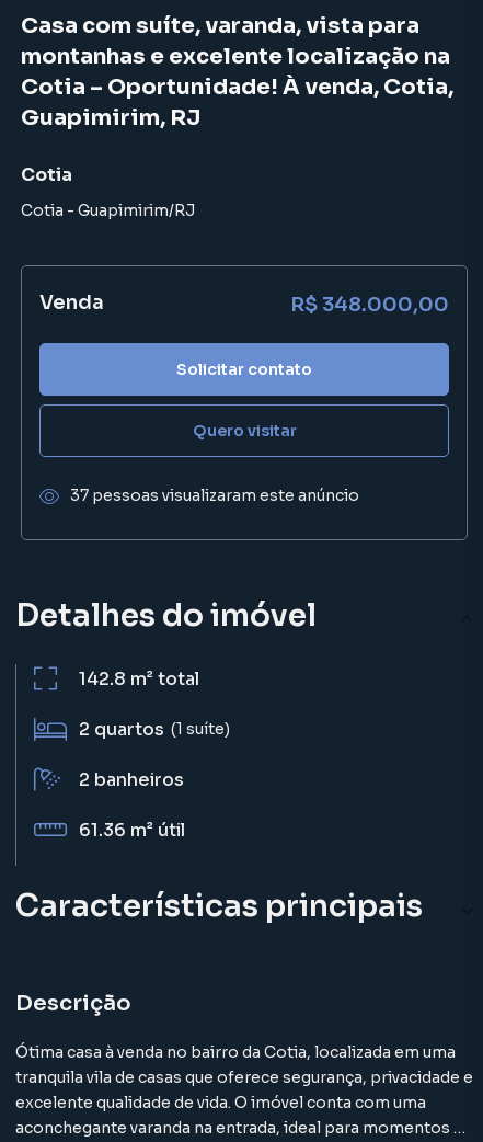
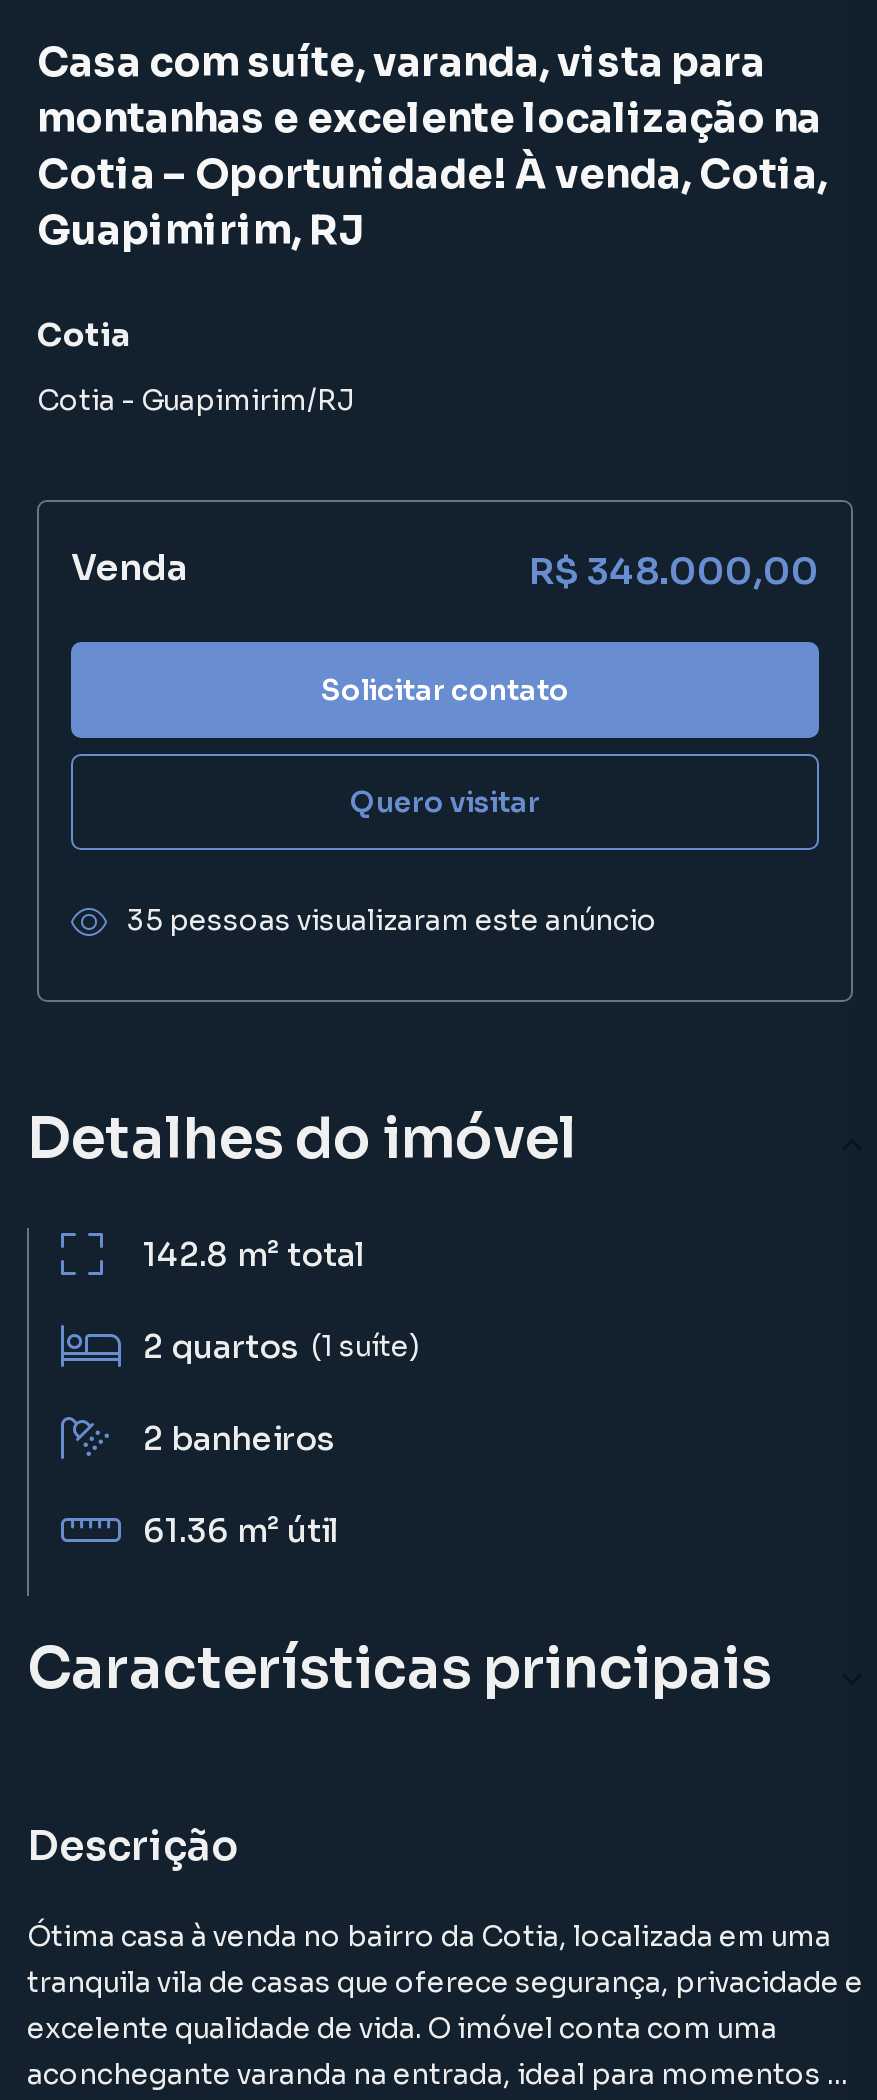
- 37 pessoas visualizaram este anúncio
+ 35 pessoas visualizaram este anúncio
